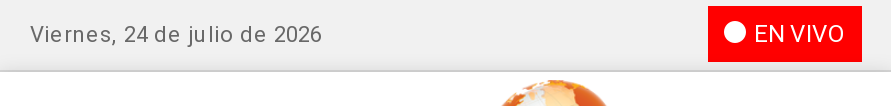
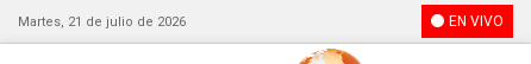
- Viernes, 24 de julio de 2026
+ Martes, 21 de julio de 2026
